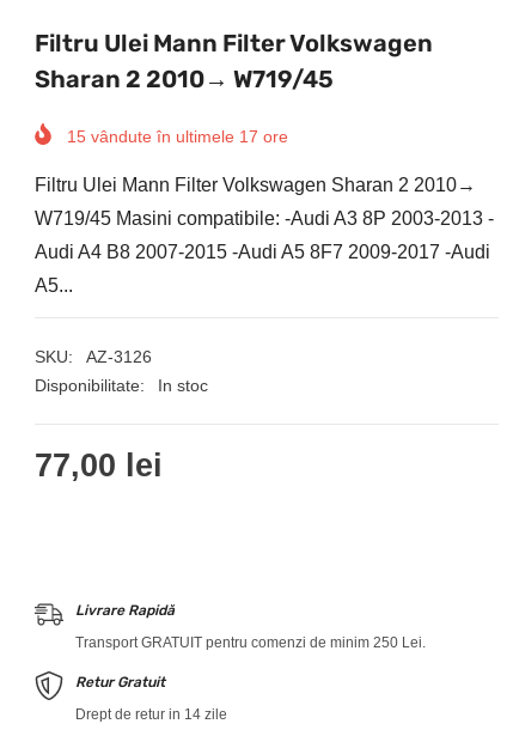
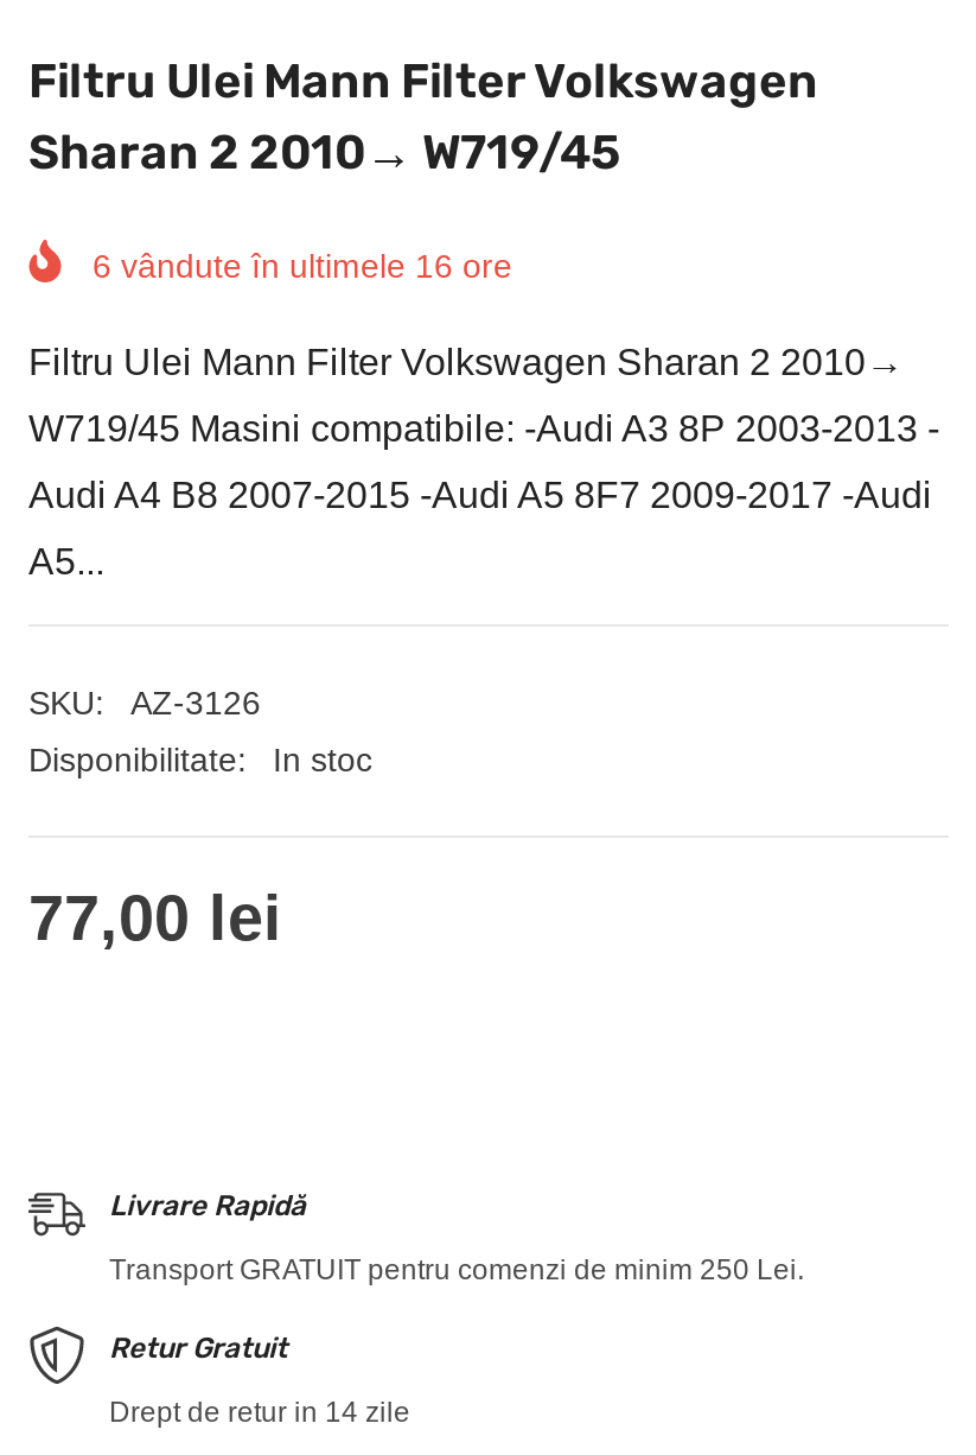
- 15 vândute în ultimele 17 ore
+ 6 vândute în ultimele 16 ore
